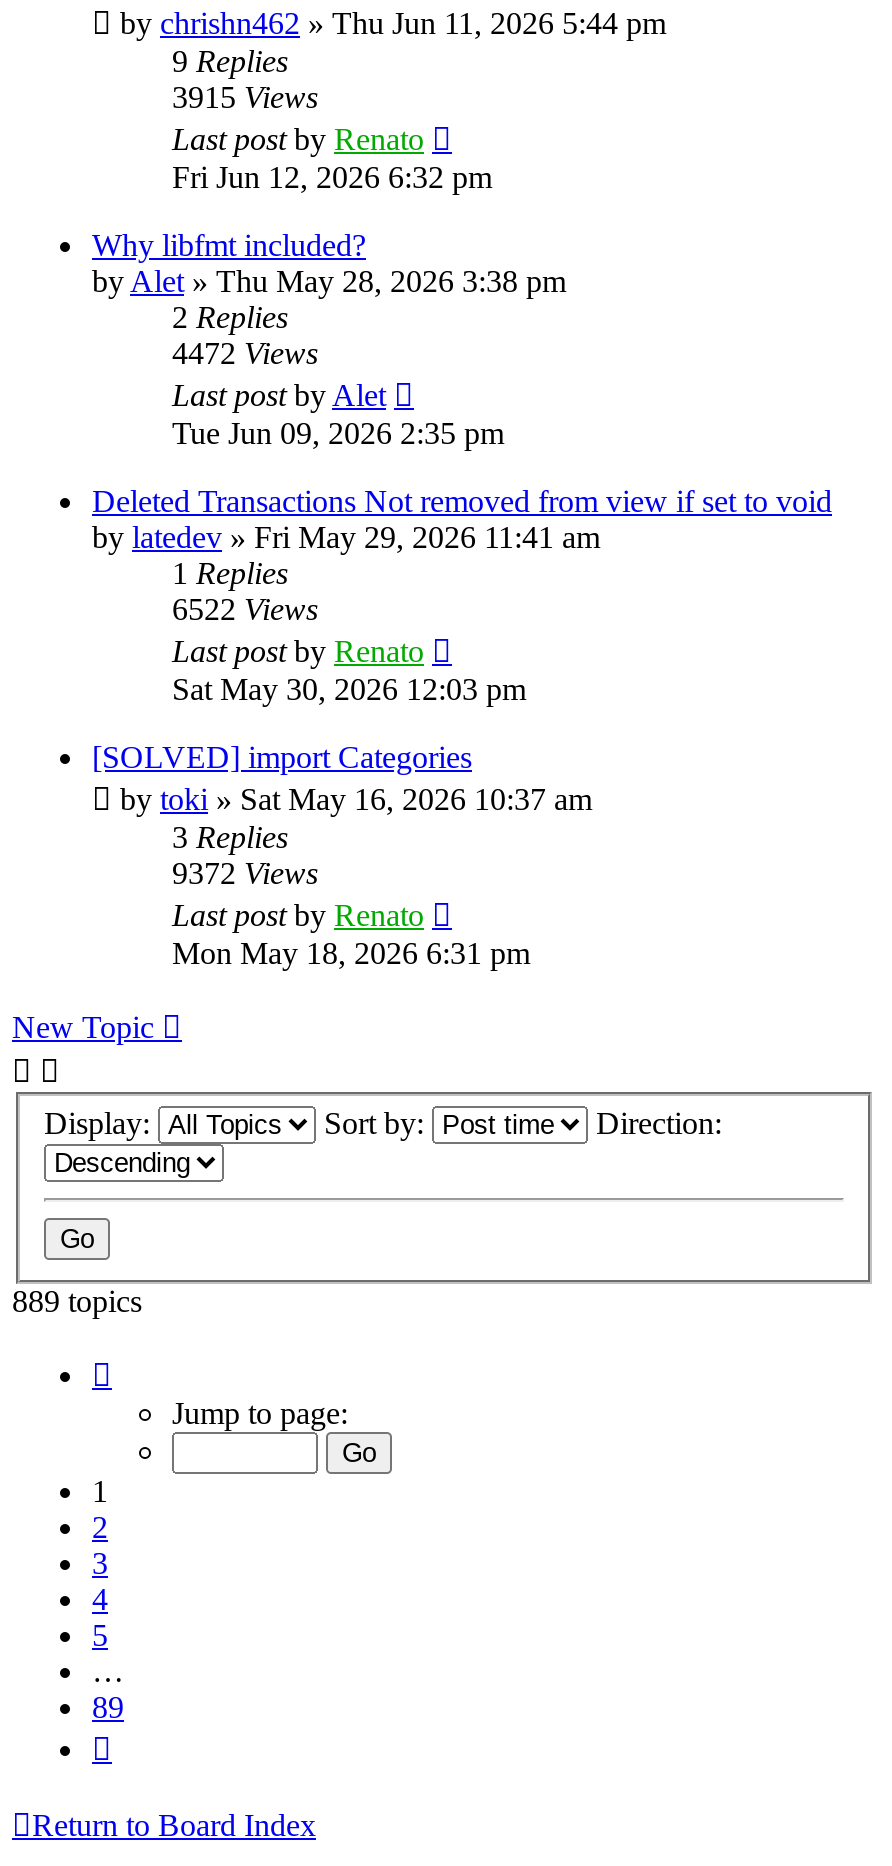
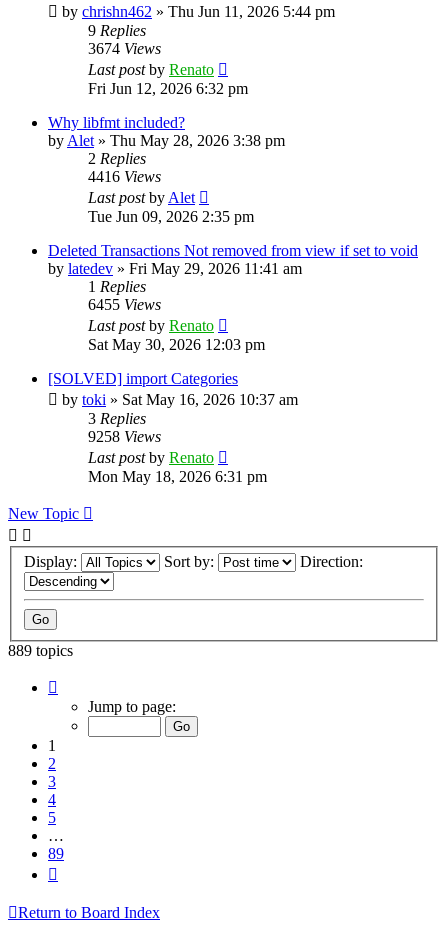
- 3915 Views
+ 3674 Views

- 4472 Views
+ 4416 Views

- 6522 Views
+ 6455 Views

- 9372 Views
+ 9258 Views
